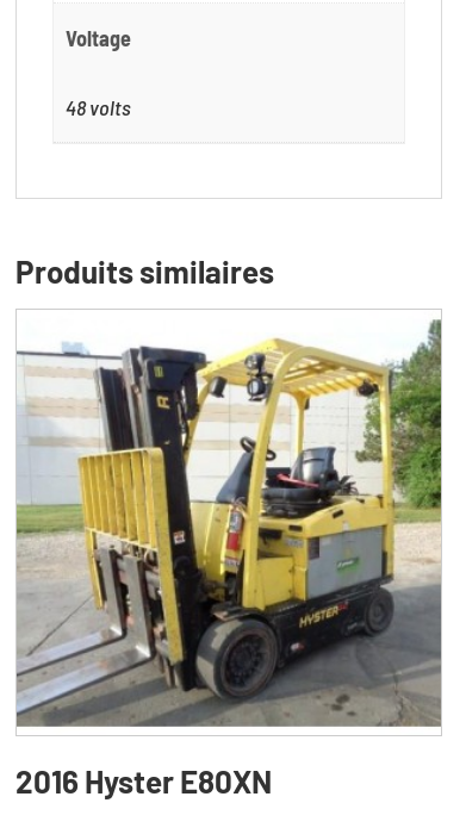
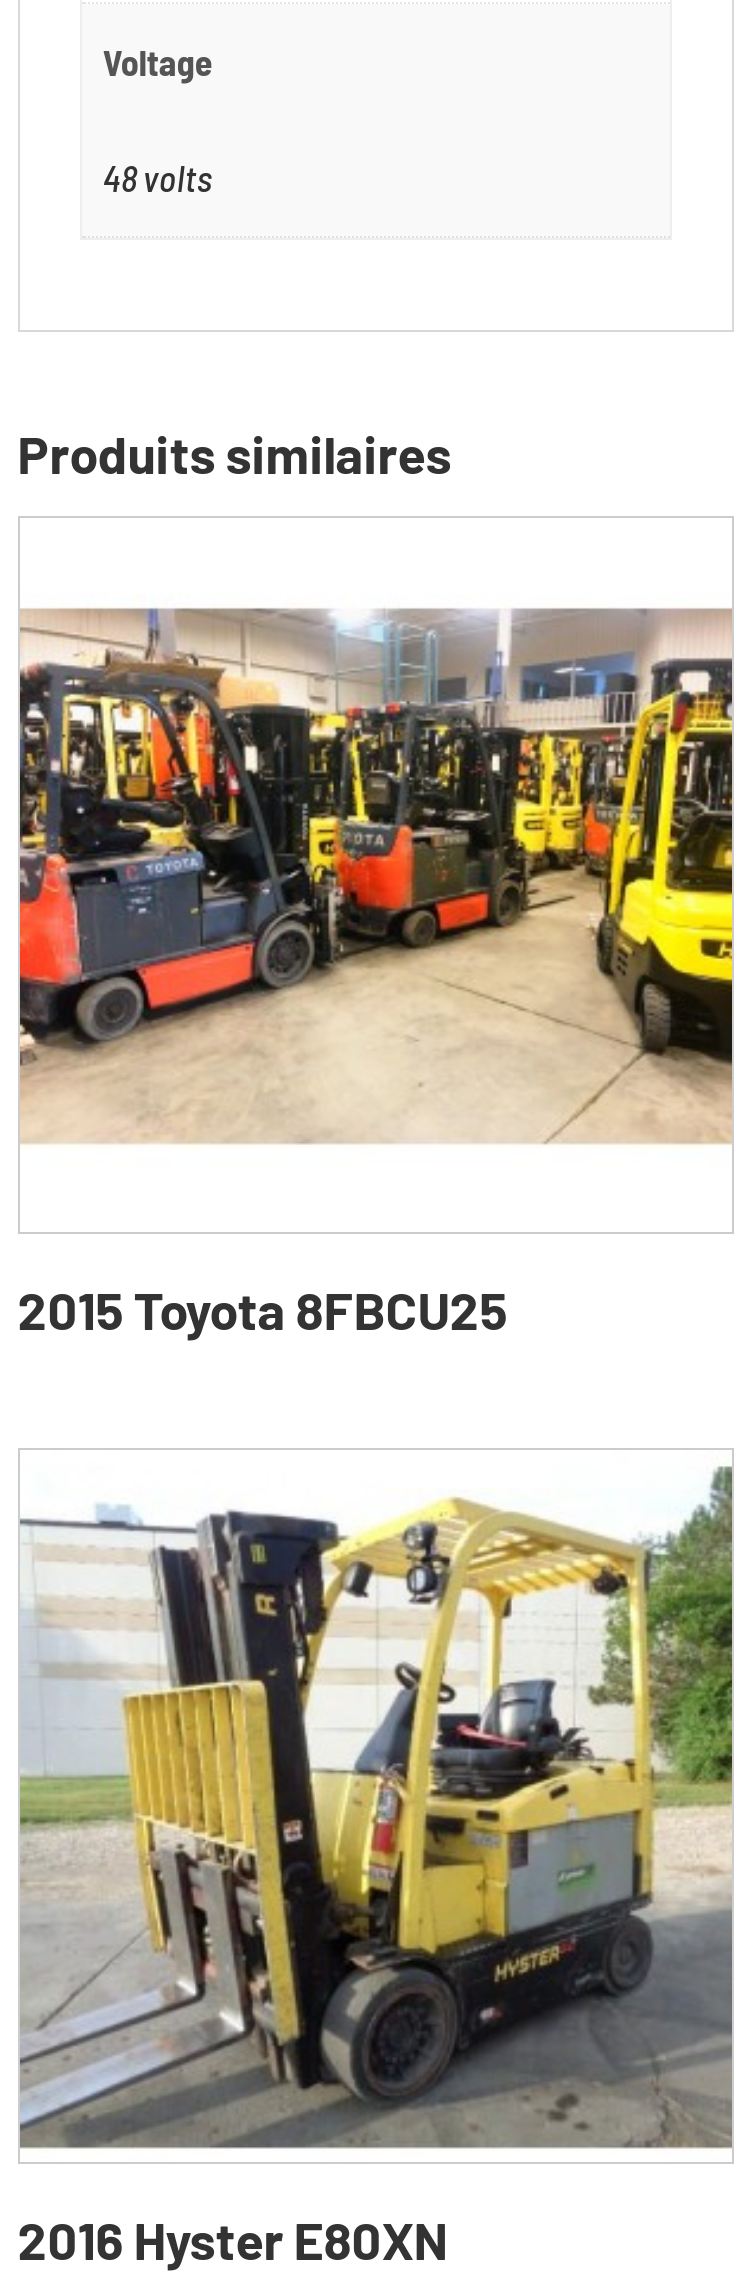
+ 2015 Toyota 8FBCU25

+ [image]
